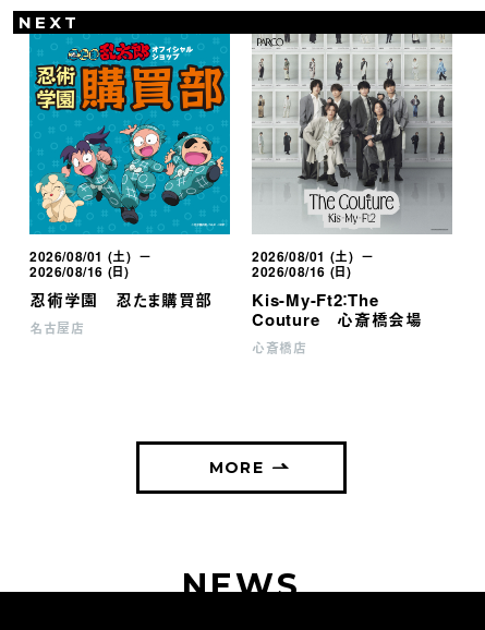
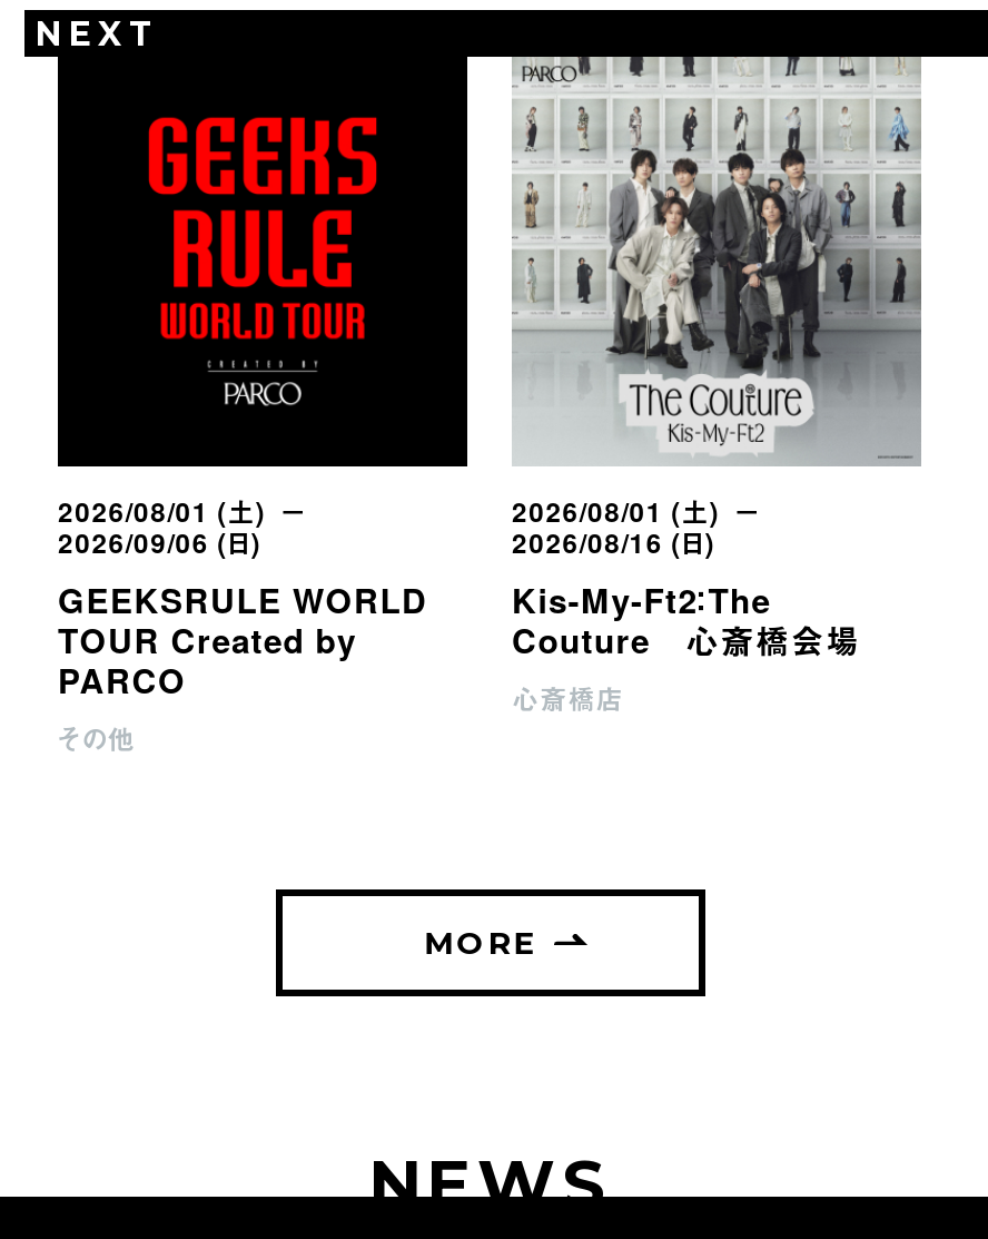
- [image]
- 2026/08/16 (日)
- 忍術学園 忍たま購買部
- 名古屋店
+ [image]
+ 2026/09/06 (日)
+ GEEKSRULE WORLD
+ TOUR Created by
+ PARCO
+ その他
